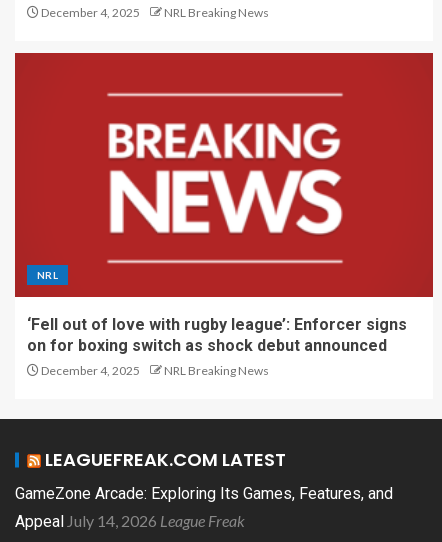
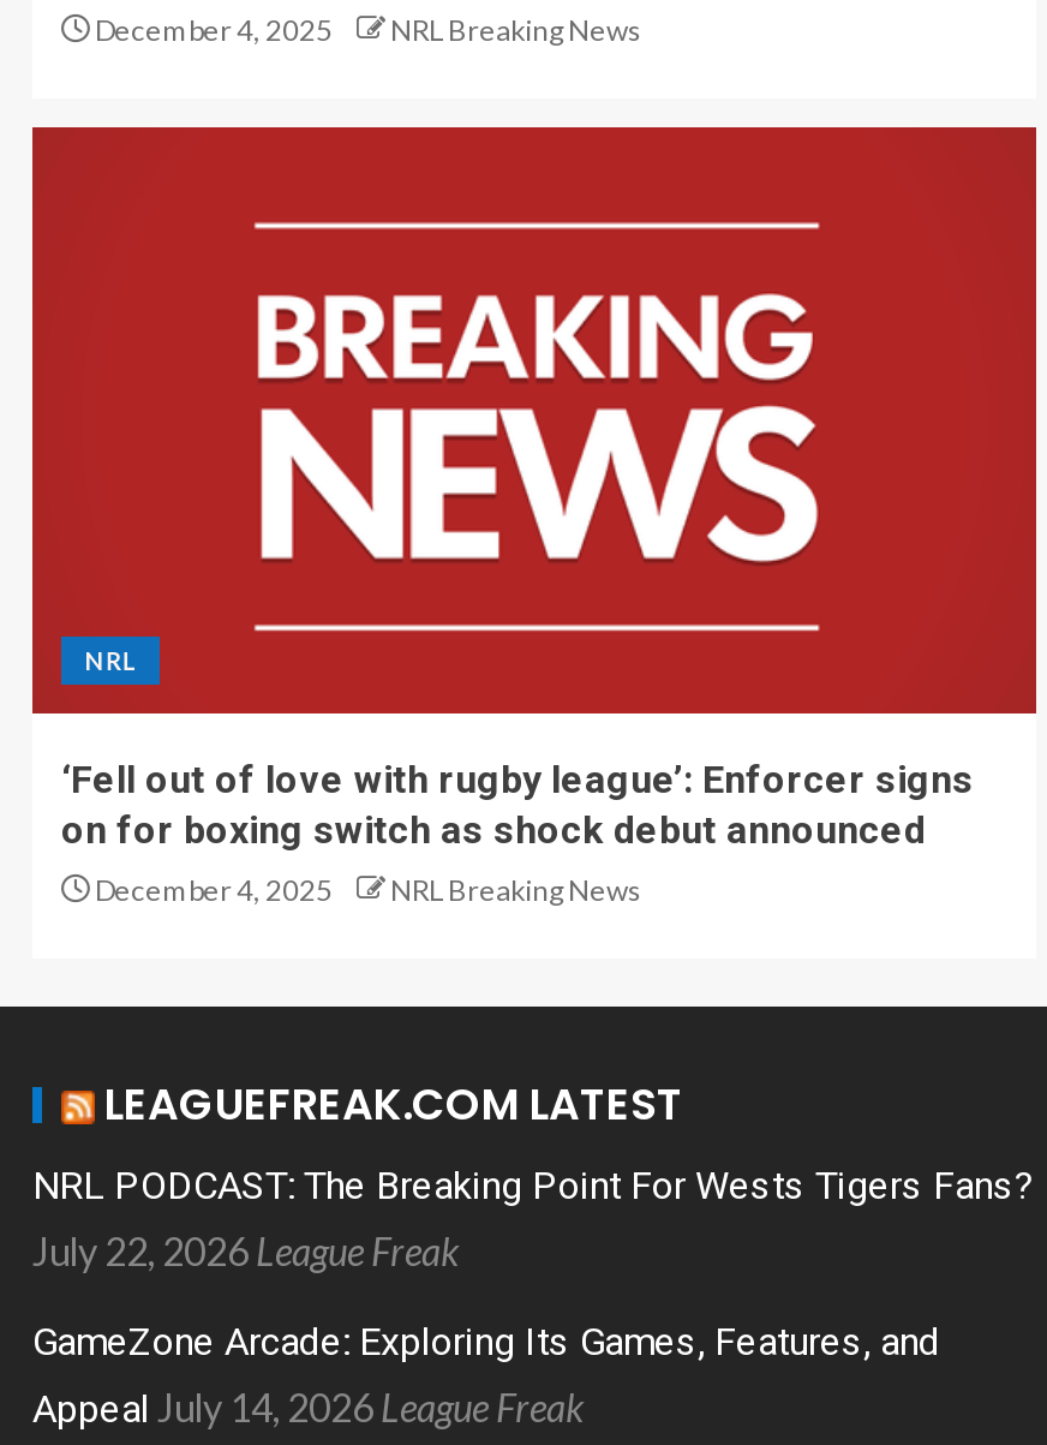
+ NRL PODCAST: The Breaking Point For Wests Tigers Fans?
+ July 22, 2026 League Freak
